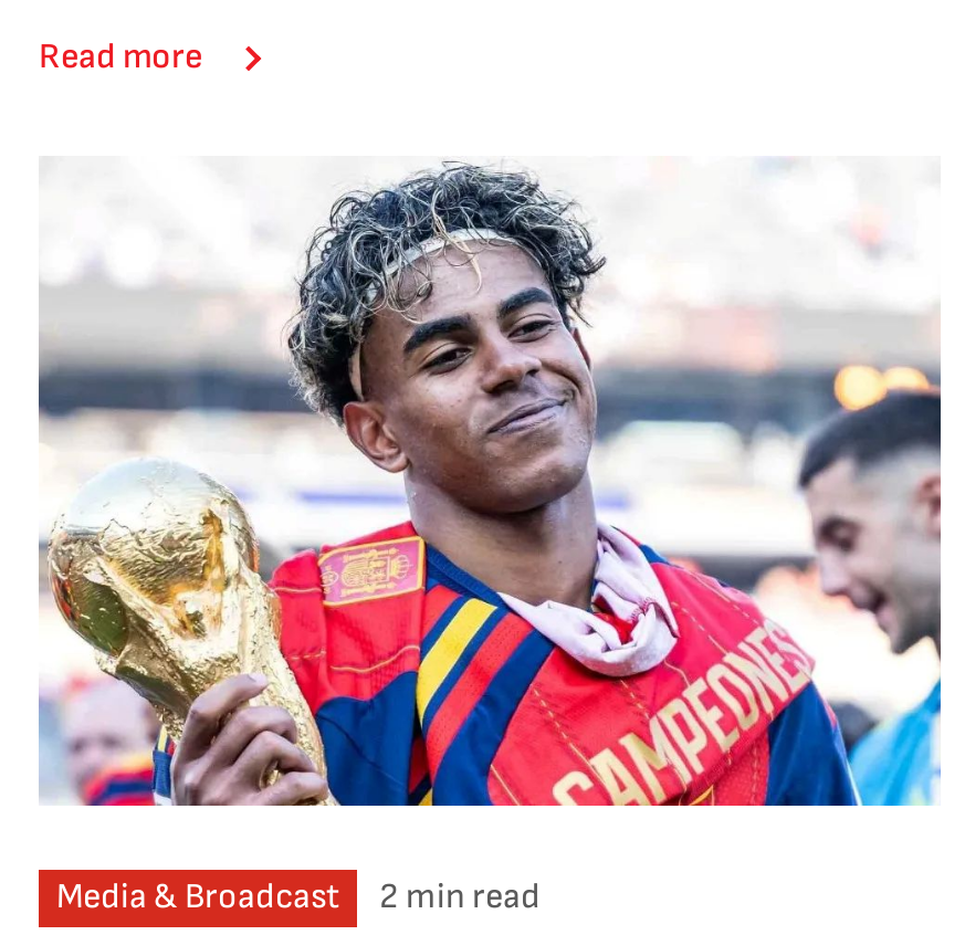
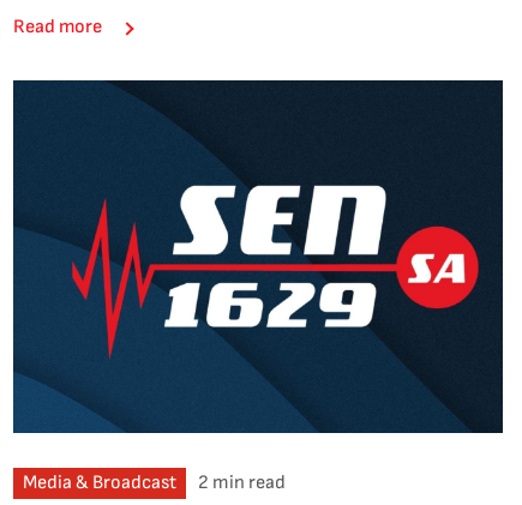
- [image]
+ [image]
